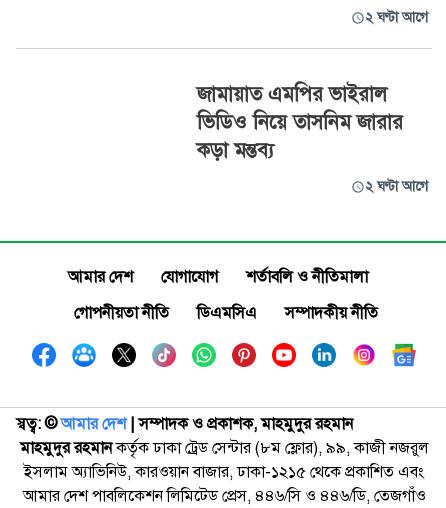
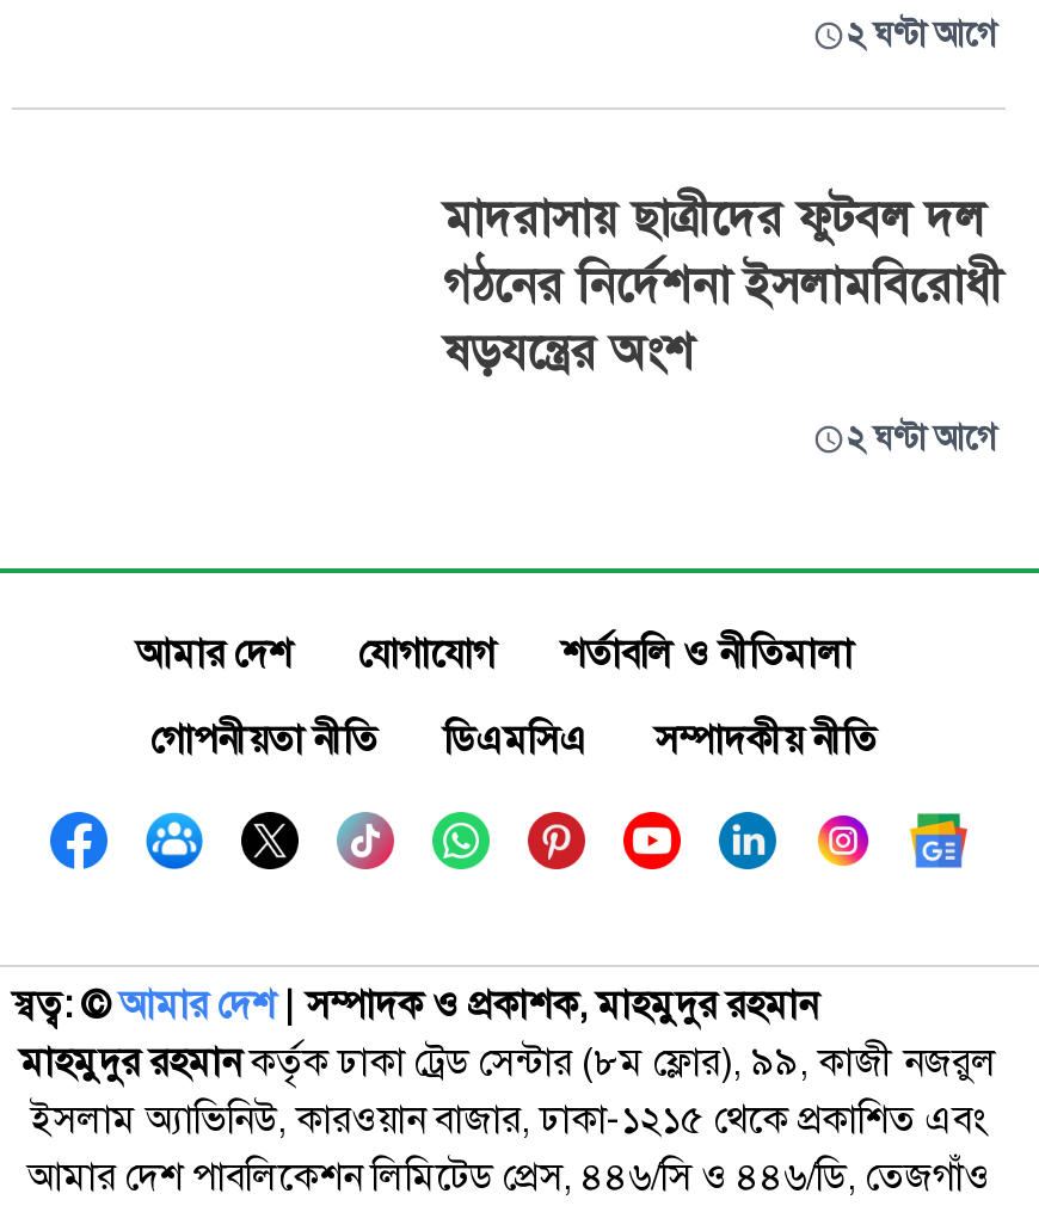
- জামায়াত এমপির ভাইরাল
- ভিডিও নিয়ে তাসনিম জারার
- কড়া মন্তব্য
+ মাদরাসায় ছাত্রীদের ফুটবল দল
+ গঠনের নির্দেশনা ইসলামবিরোধী
+ ষড়যন্ত্রের অংশ
